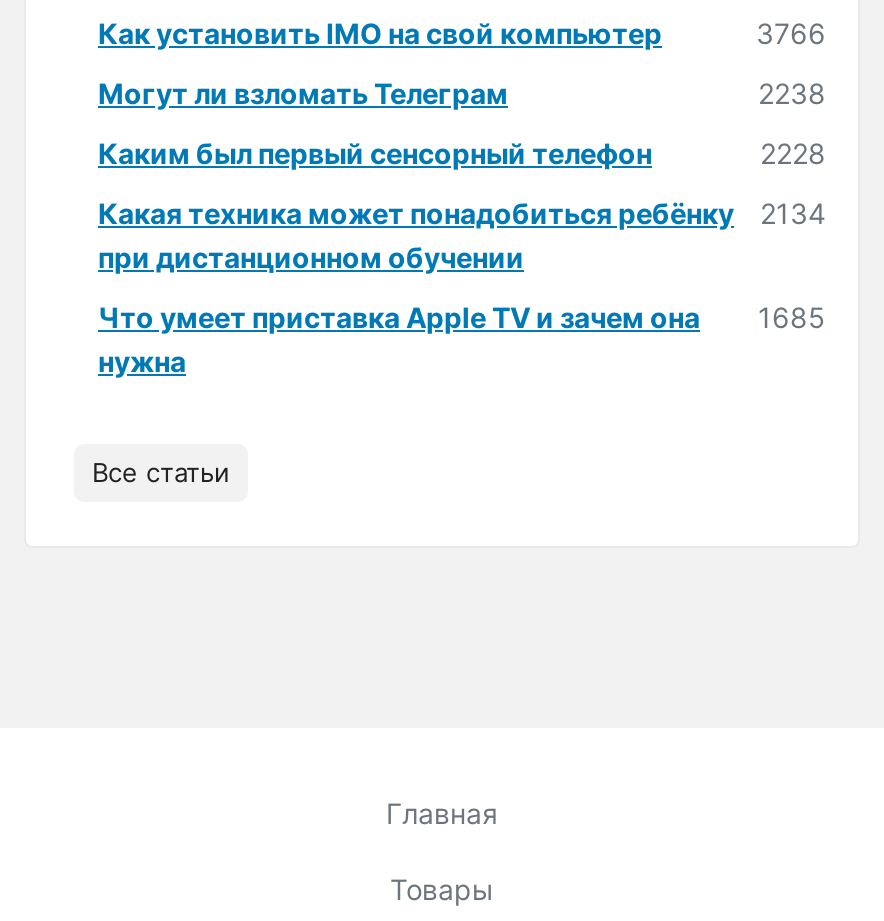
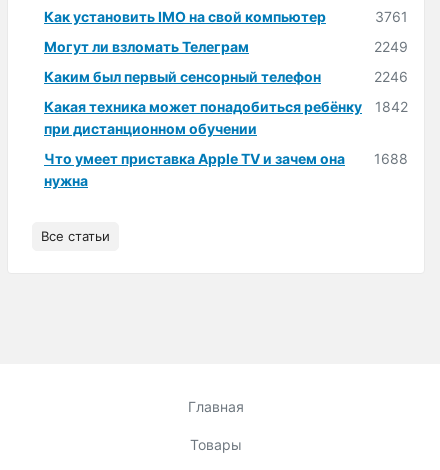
- 3766
+ 3761

- 2238
+ 2249

- 2228
+ 2246

- Какая техника может понадобиться ребёнку 2134
+ Какая техника может понадобиться ребёнку 1842

- Что умеет приставка Apple TV и зачем она 1685
+ Что умеет приставка Apple TV и зачем она 1688
